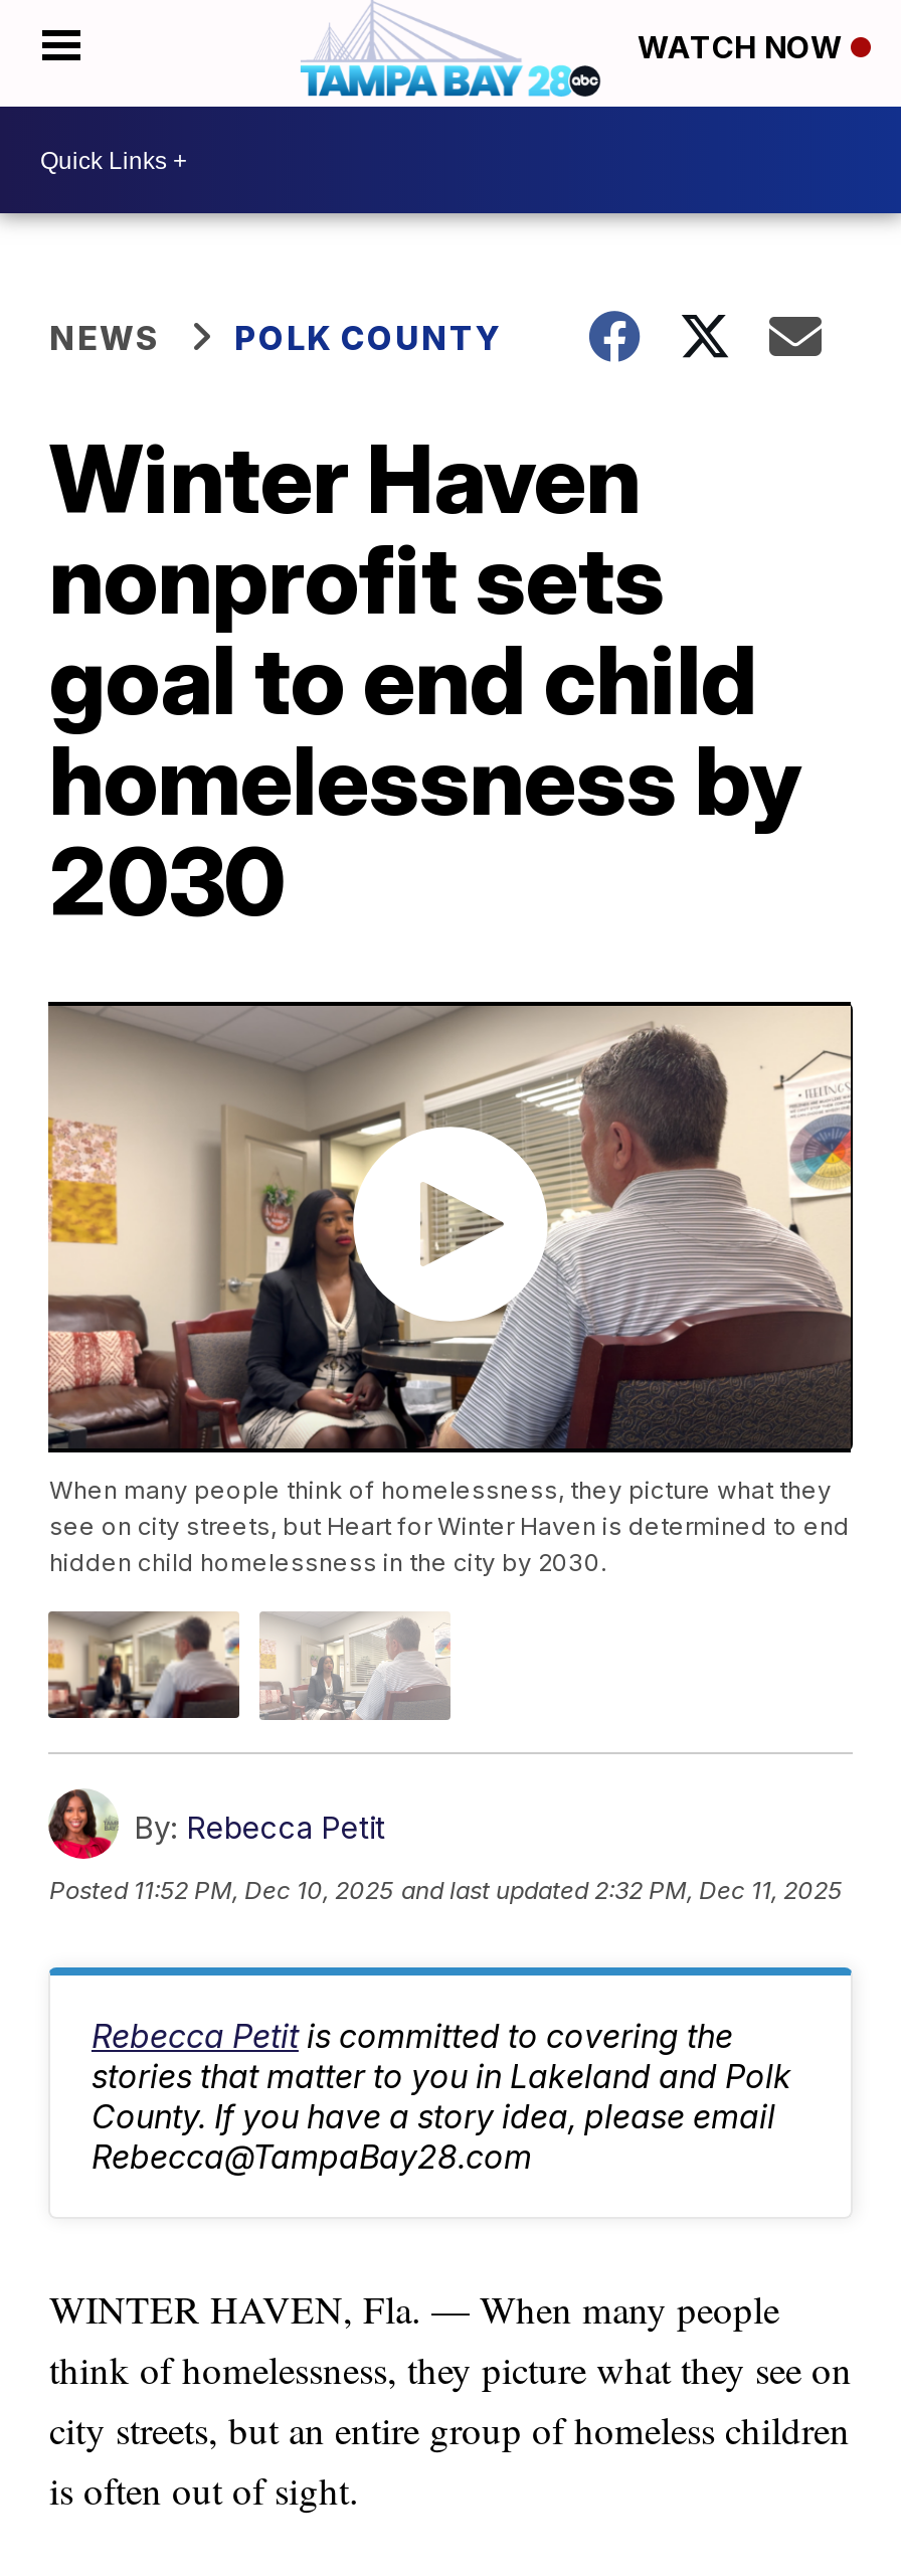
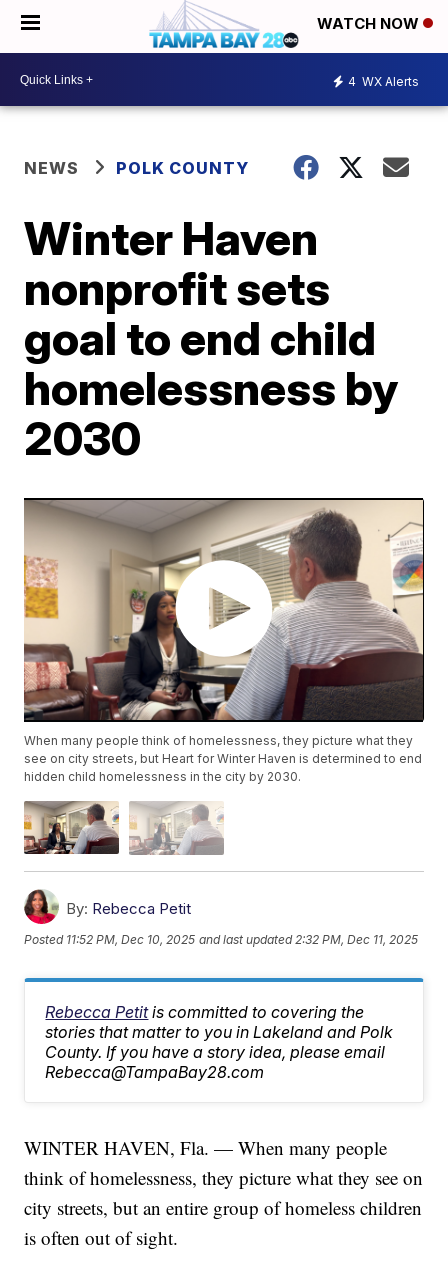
+ 4 WX Alerts
